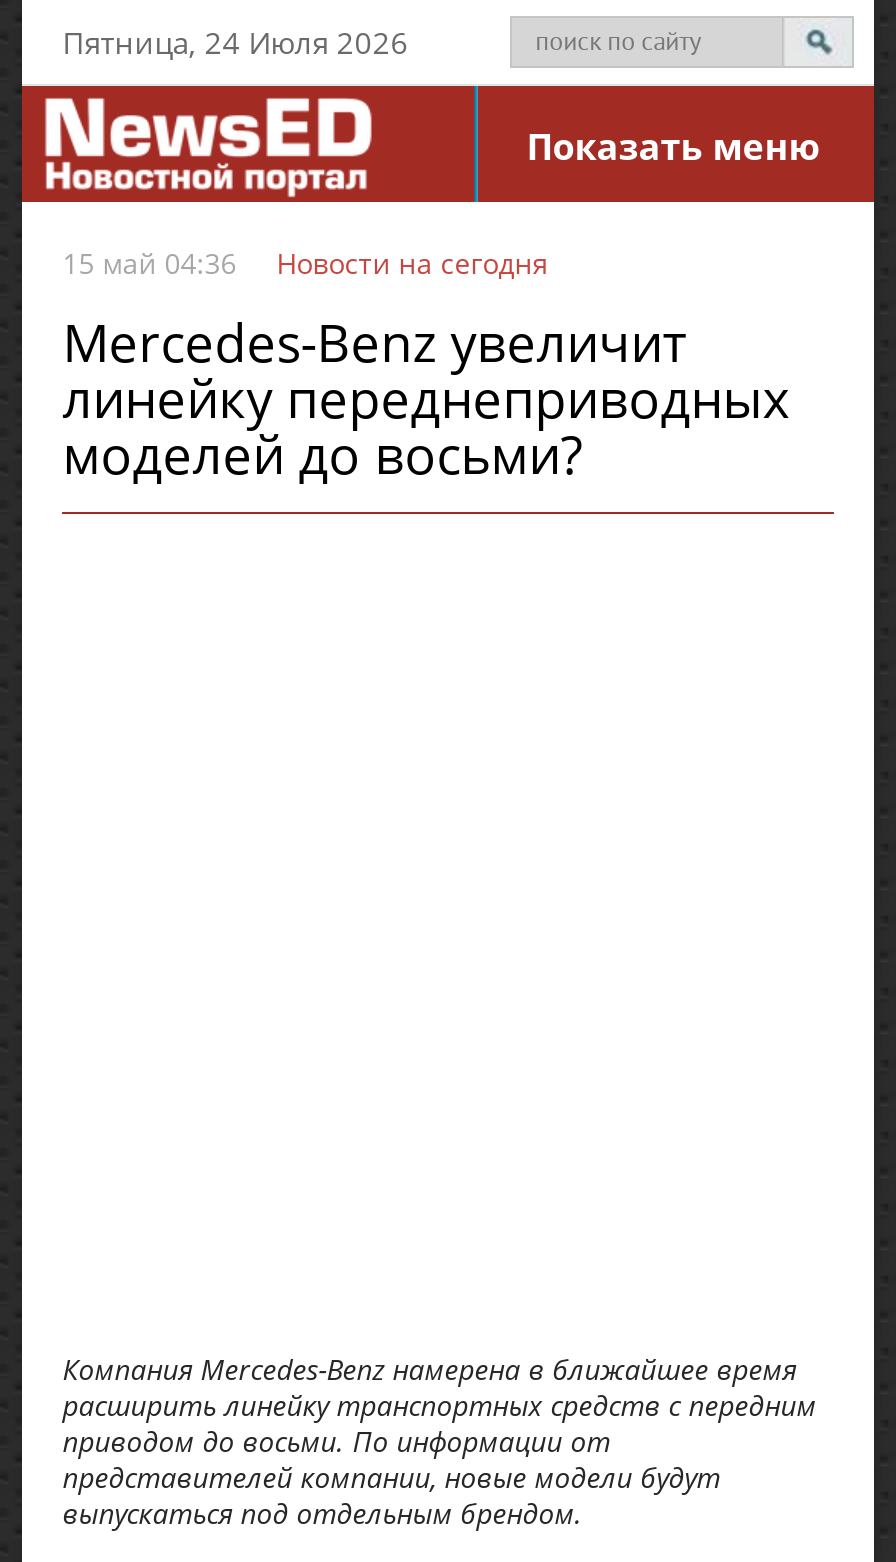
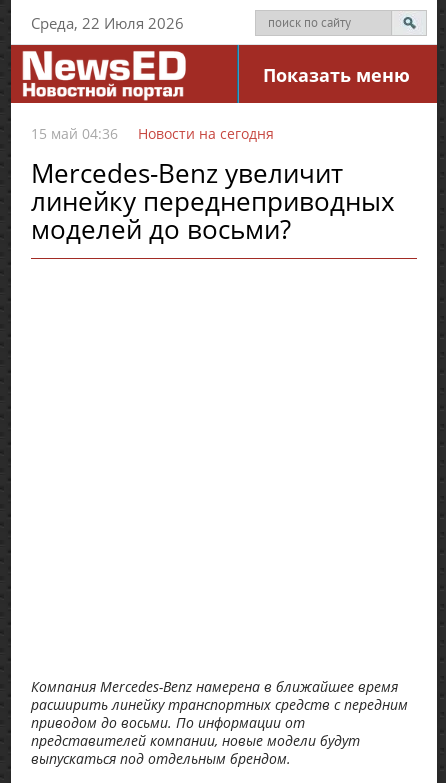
- Пятница, 24 Июля 2026
+ Среда, 22 Июля 2026
